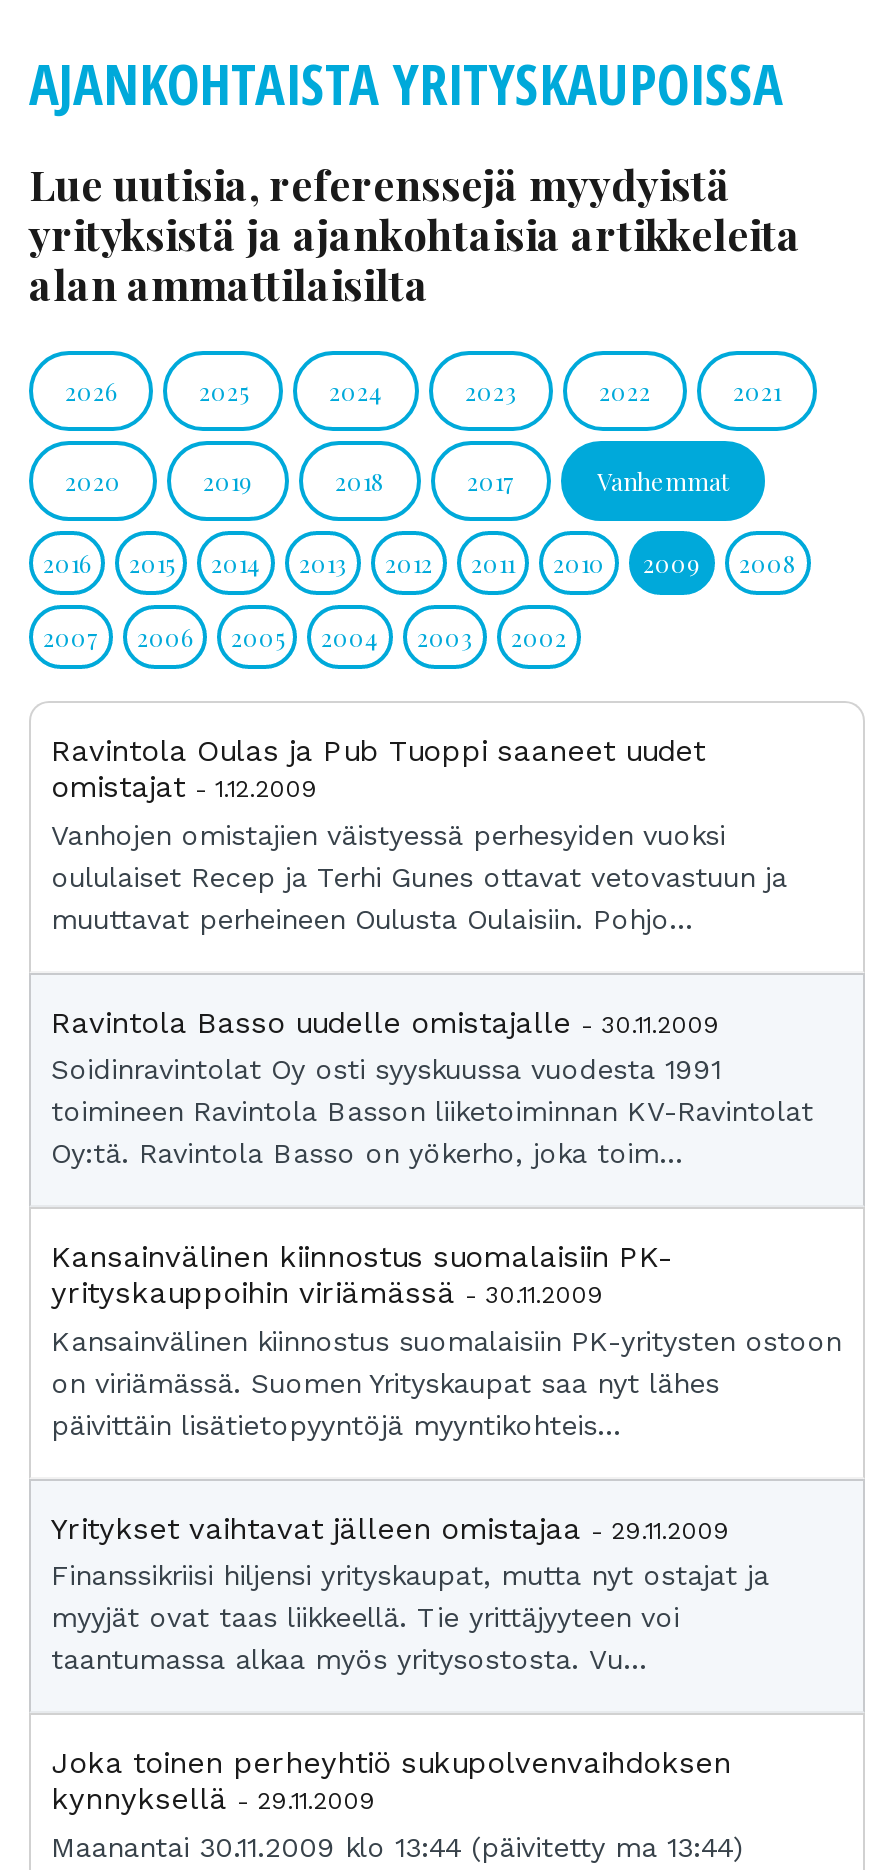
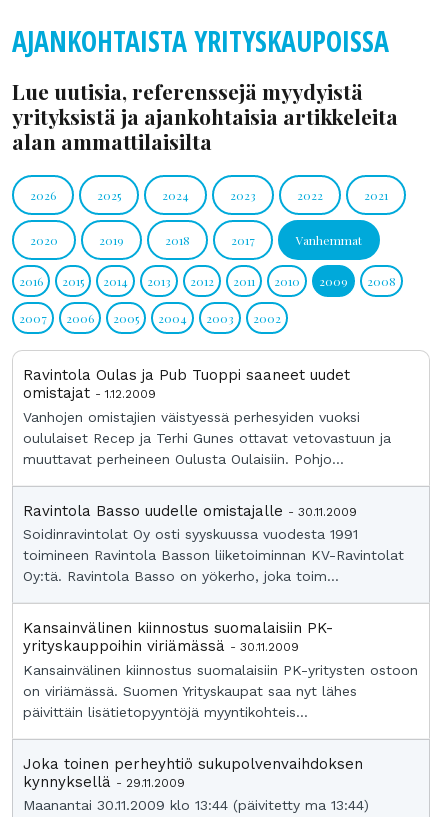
- Yritykset vaihtavat jälleen omistajaa - 29.11.2009
- Finanssikriisi hiljensi yrityskaupat, mutta nyt ostajat ja
- myyjät ovat taas liikkeellä. Tie yrittäjyyteen voi
- taantumassa alkaa myös yritysostosta. Vu...
